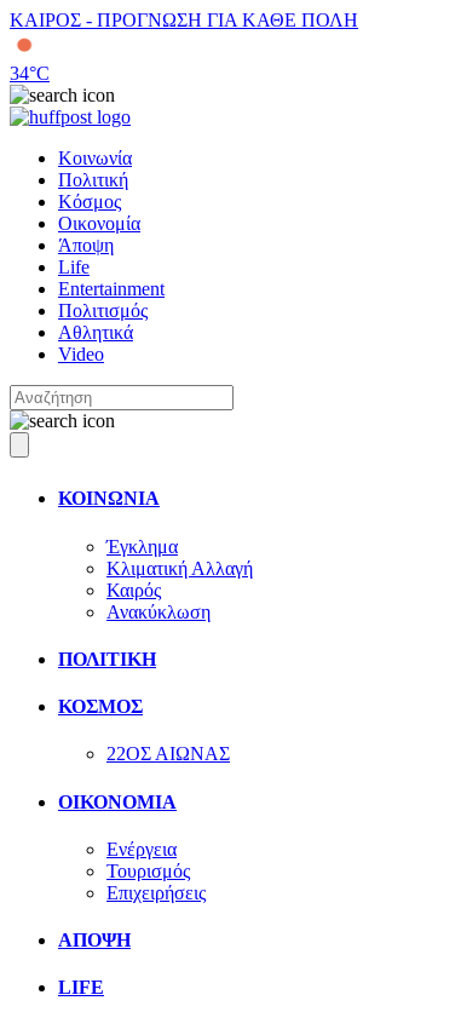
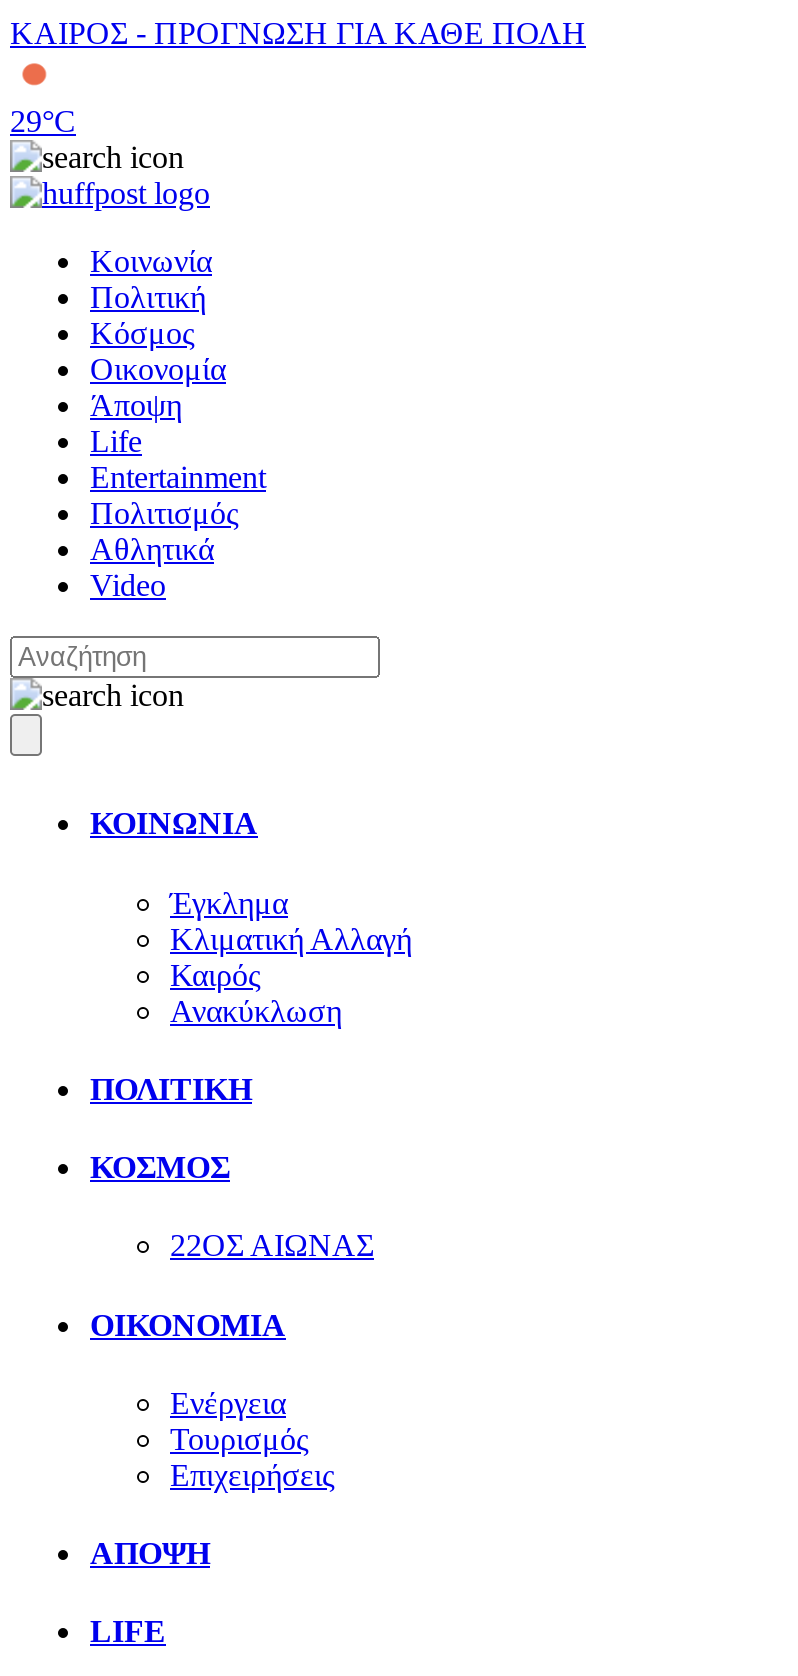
- 34°C
+ 29°C
